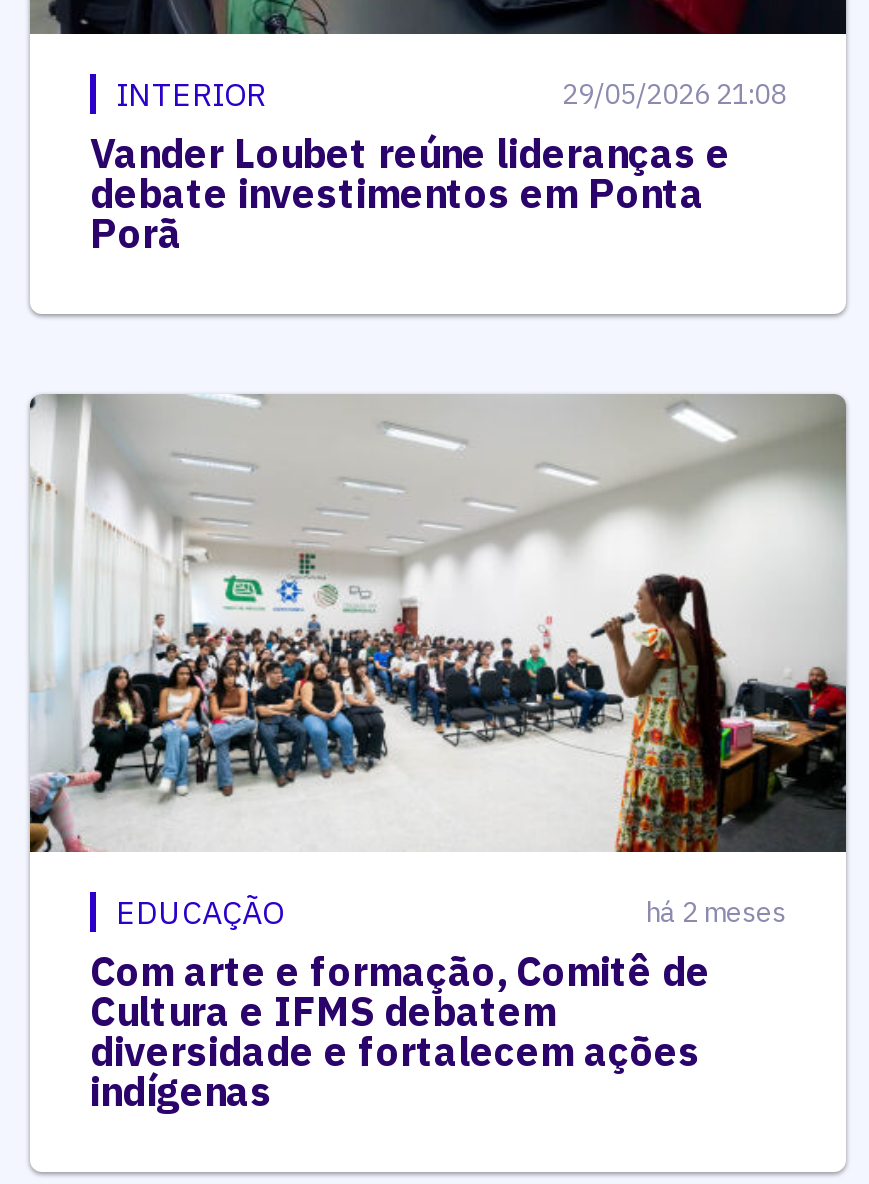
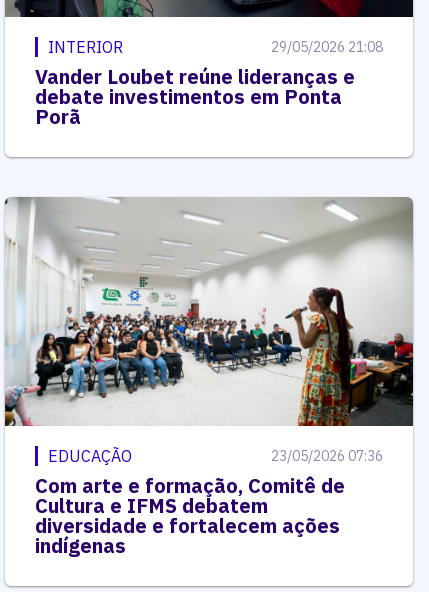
- há 2 meses
+ 23/05/2026 07:36
